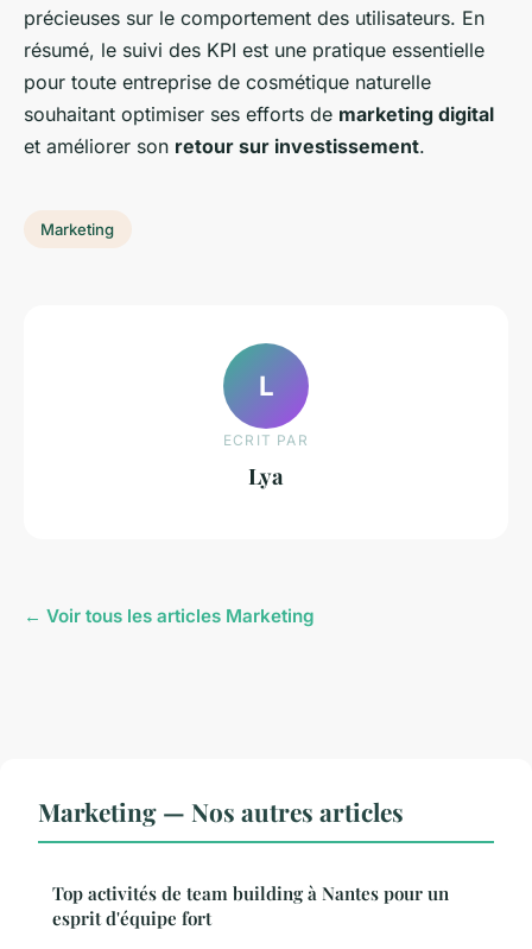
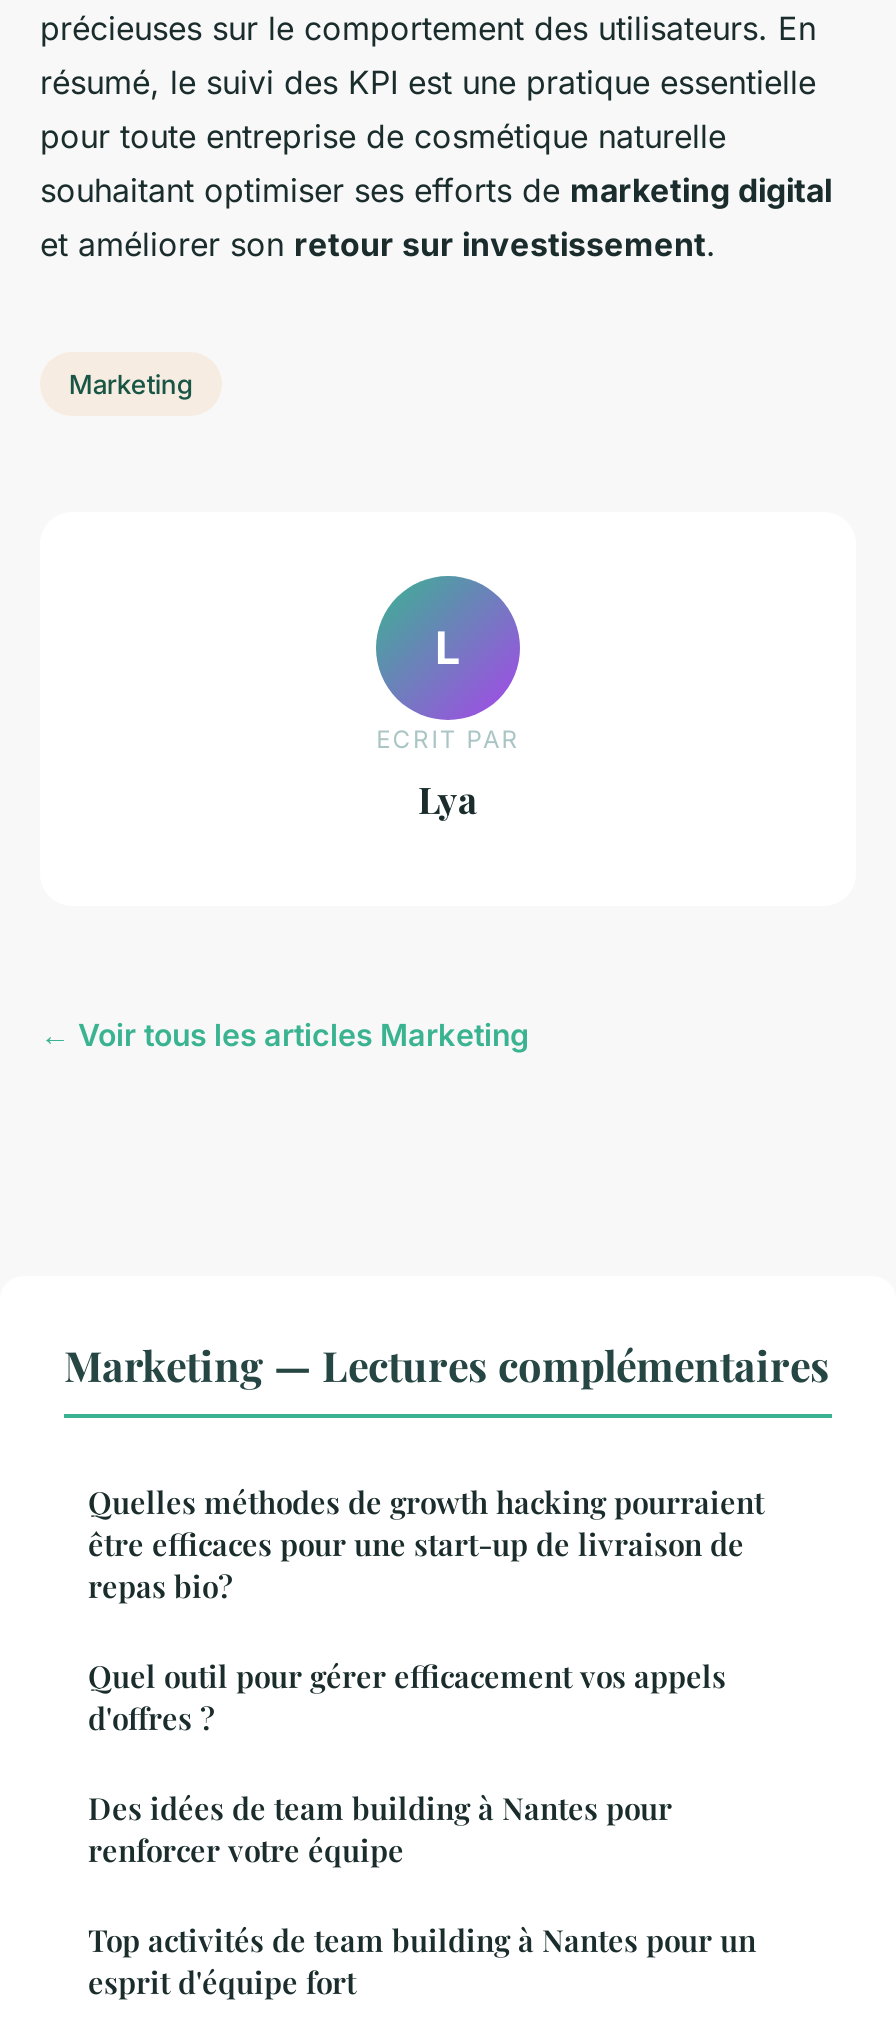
- Marketing — Nos autres articles
+ Marketing — Lectures complémentaires
+ Quelles méthodes de growth hacking pourraient
+ être efficaces pour une start-up de livraison de
+ repas bio?
+ Quel outil pour gérer efficacement vos appels
+ d'offres ?
+ Des idées de team building à Nantes pour
+ renforcer votre équipe
